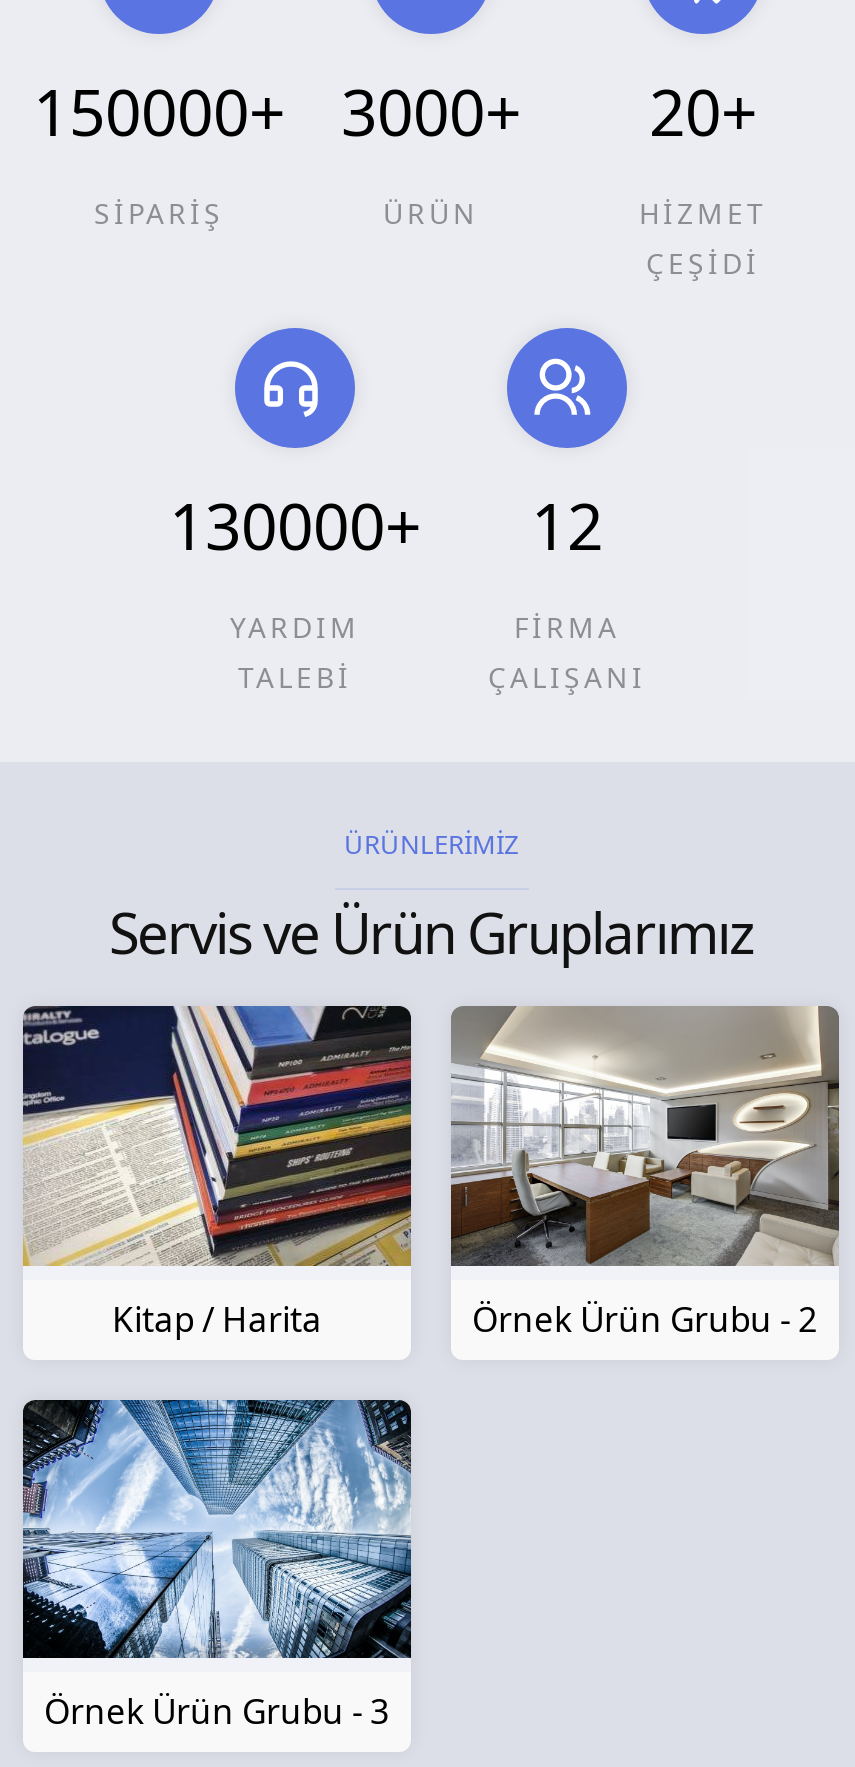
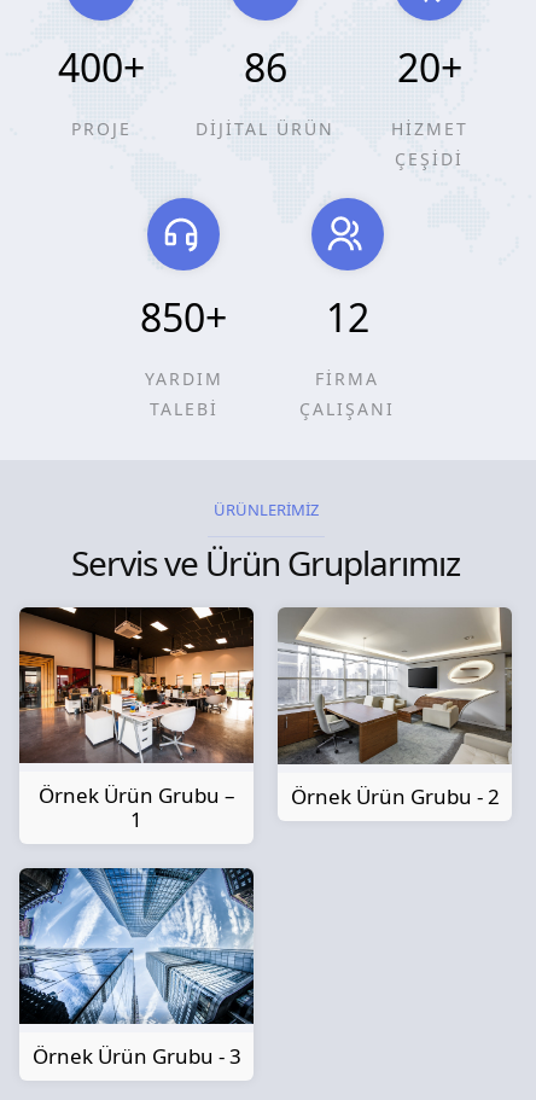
- 150000+
+ 400+

- 3000+
+ 86

- SİPARİŞ
+ PROJE

- ÜRÜN
+ DİJİTAL ÜRÜN

- 130000+ 12
+ 850+ 12

- [image]
- Kitap / Harita
+ [image]
+ Örnek Ürün Grubu –
+ 1
